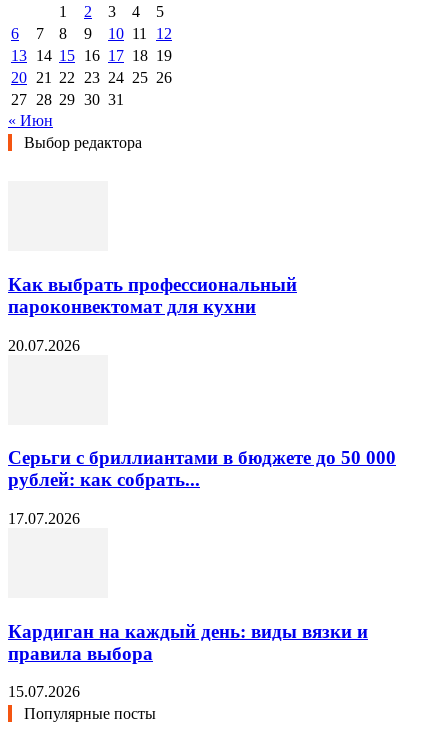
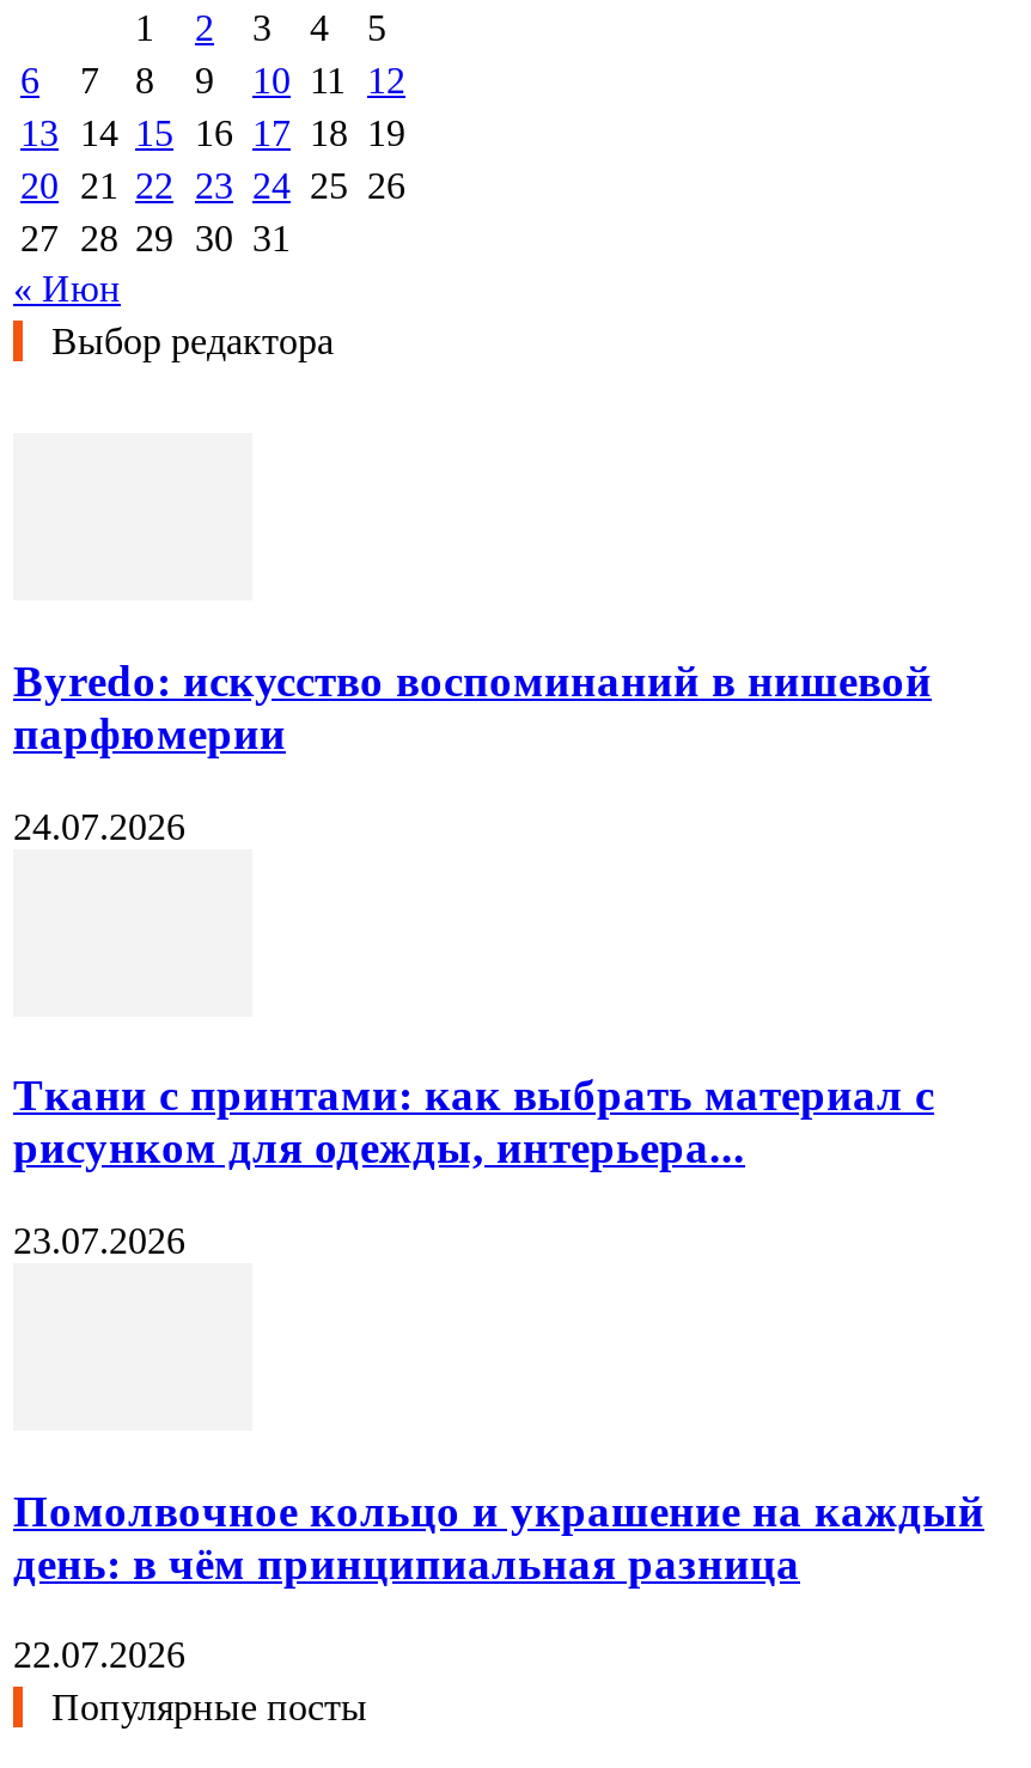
- Как выбрать профессиональный
- пароконвектомат для кухни
+ Byredo: искусство воспоминаний в нишевой
+ парфюмерии

- 20.07.2026
+ 24.07.2026

- Серьги с бриллиантами в бюджете до 50 000
- рублей: как собрать...
+ Ткани с принтами: как выбрать материал с
+ рисунком для одежды, интерьера...

- 17.07.2026
+ 23.07.2026

- Кардиган на каждый день: виды вязки и
- правила выбора
+ Помолвочное кольцо и украшение на каждый
+ день: в чём принципиальная разница

- 15.07.2026
+ 22.07.2026
